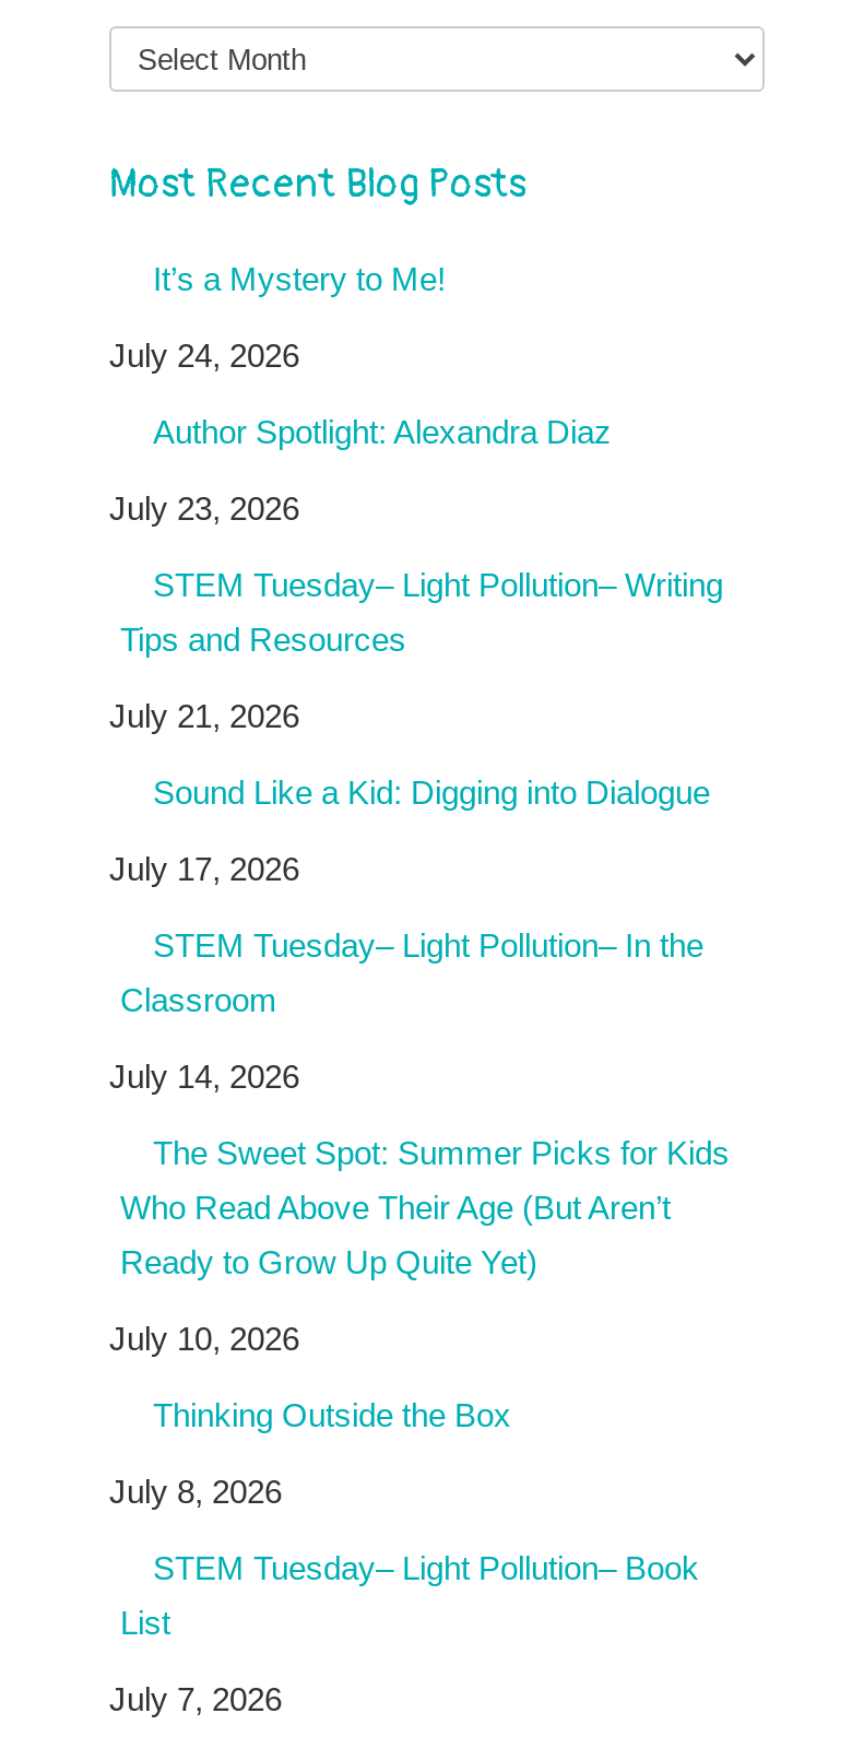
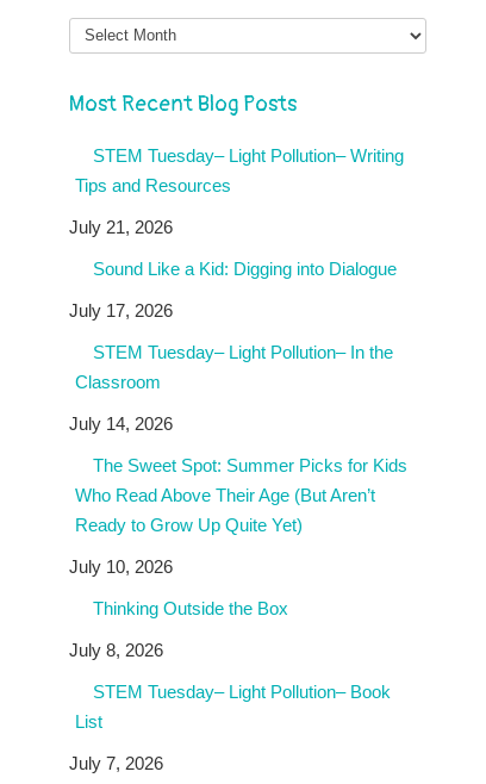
- It’s a Mystery to Me!
- July 24, 2026
- Author Spotlight: Alexandra Diaz
- July 23, 2026
